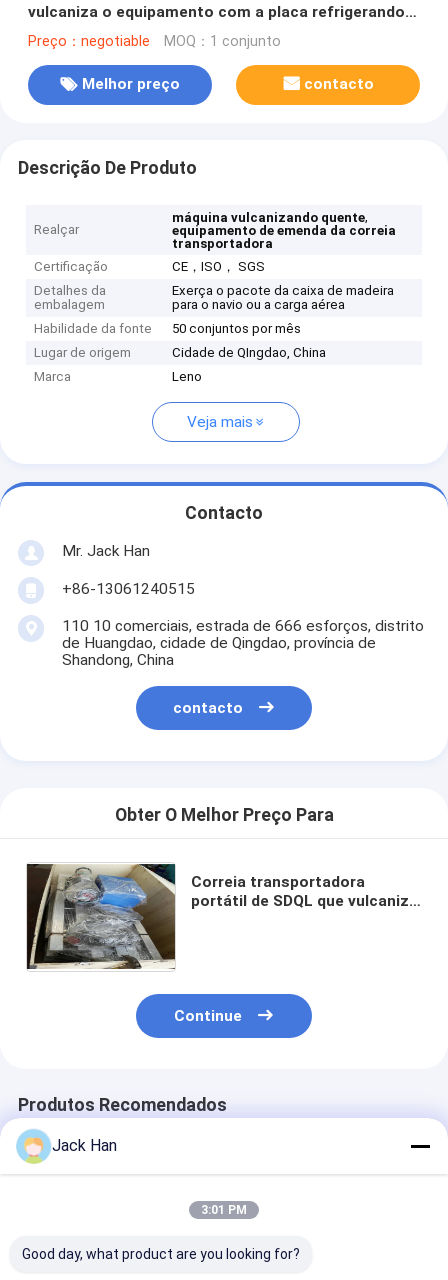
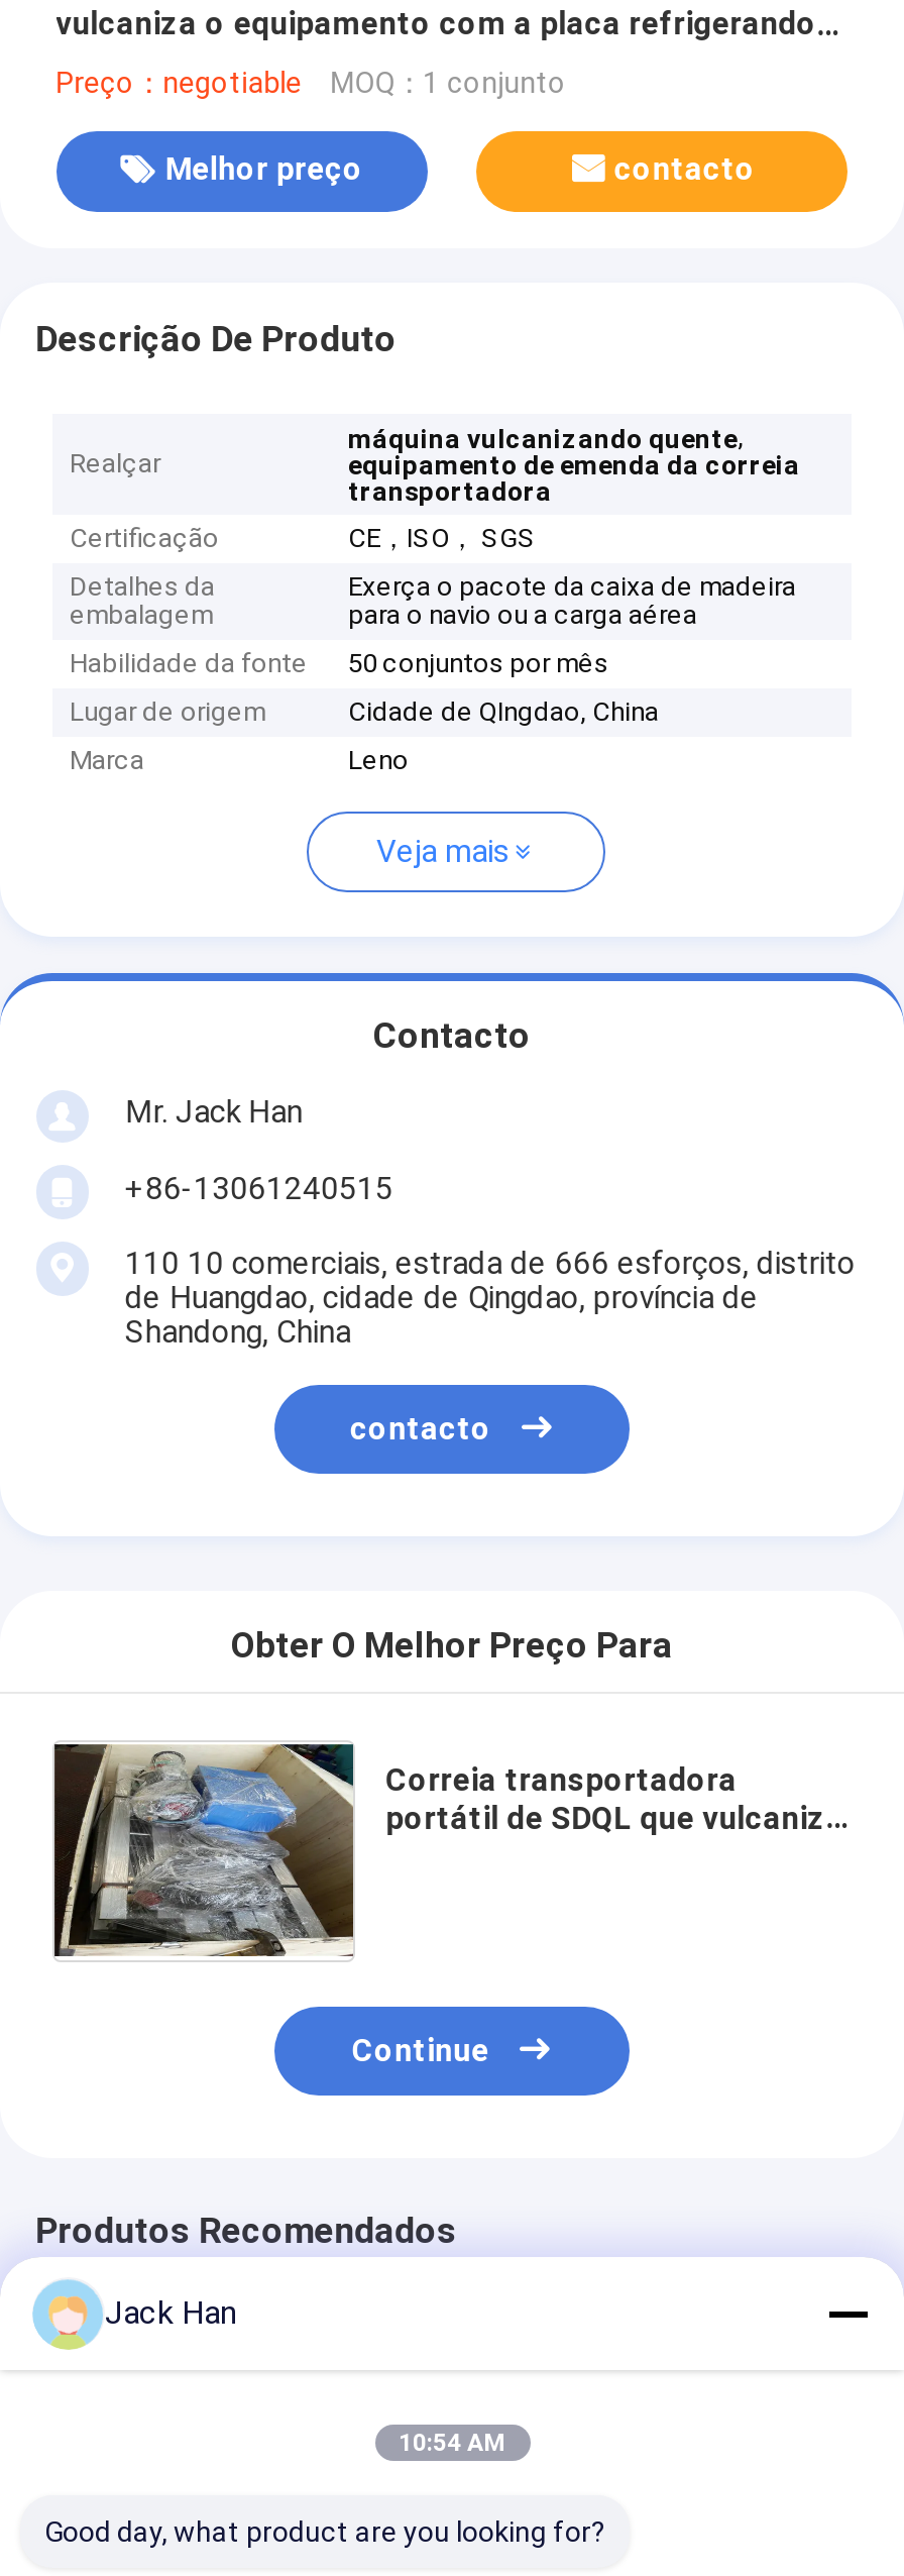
- 3:01 PM
+ 10:54 AM
